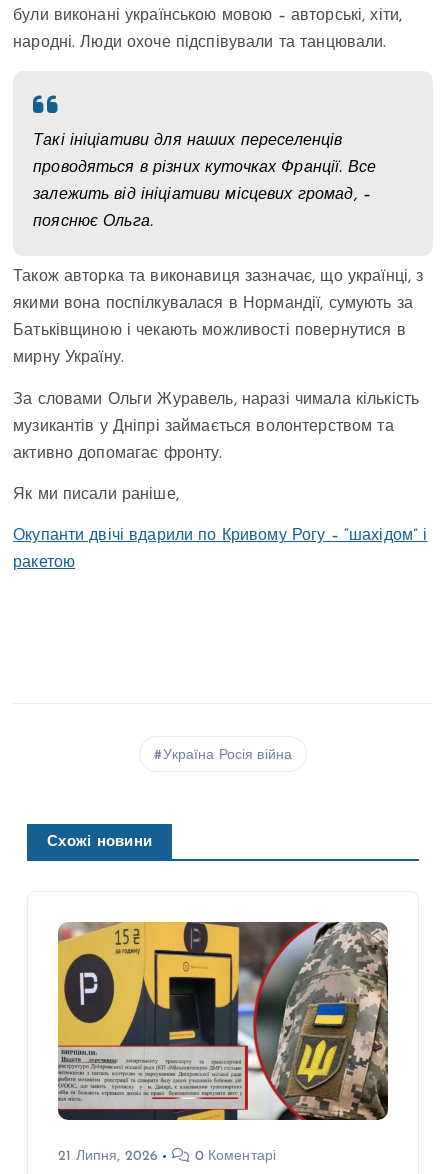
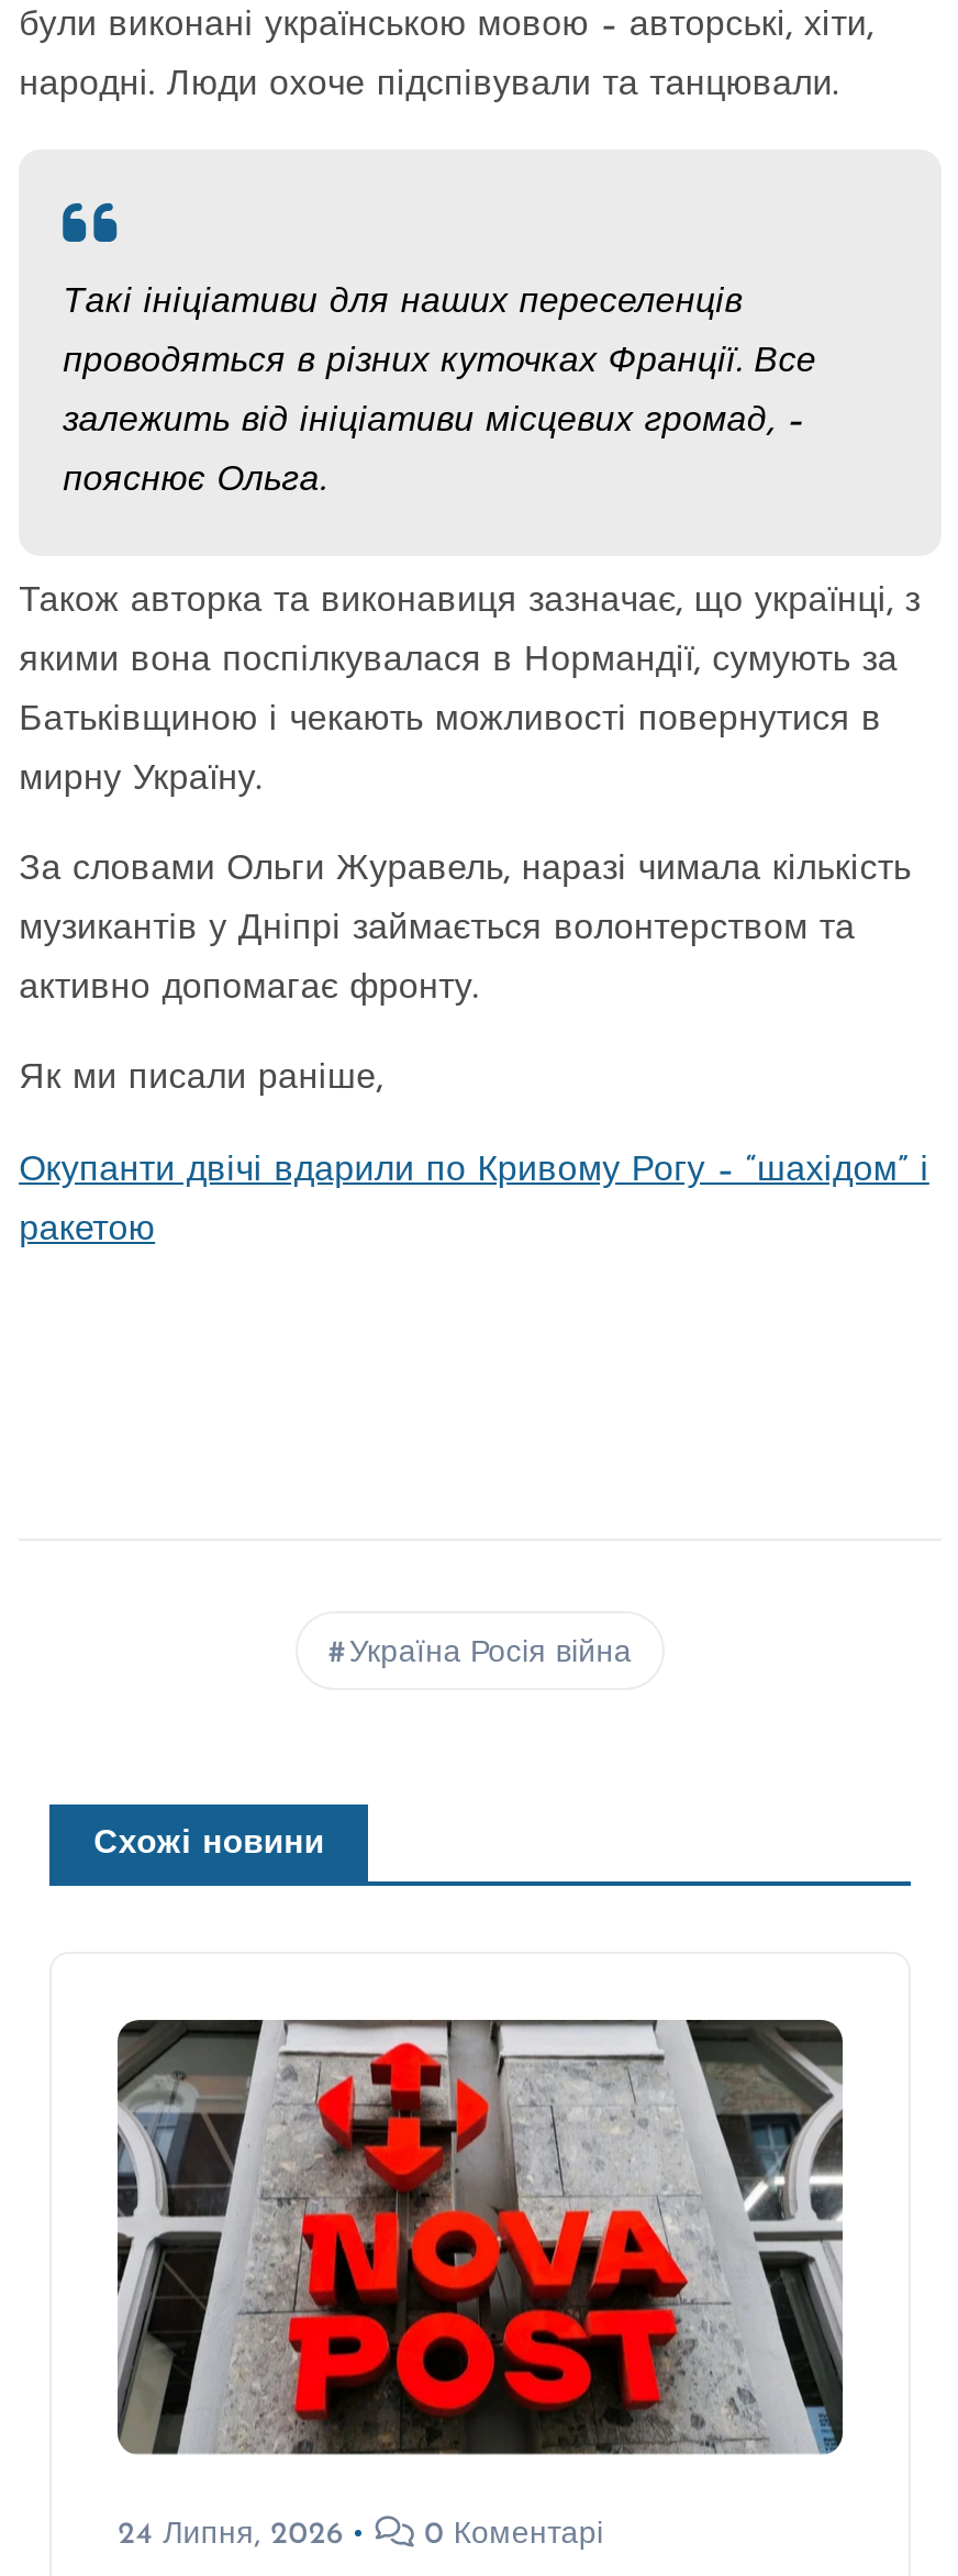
- [image]
- 21 Липня, 2026
+ [image]
+ 24 Липня, 2026
